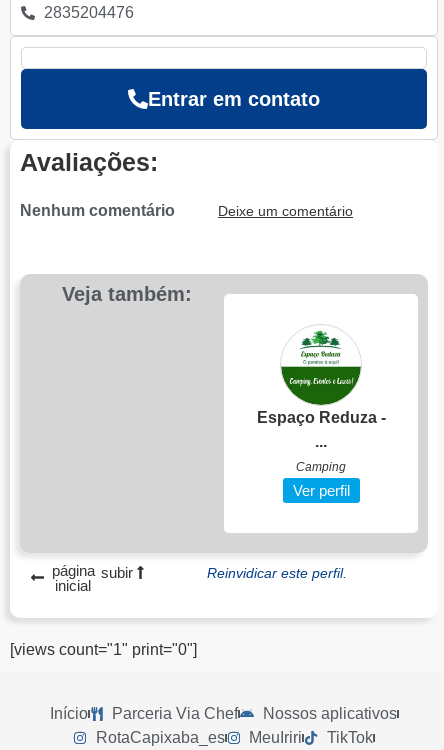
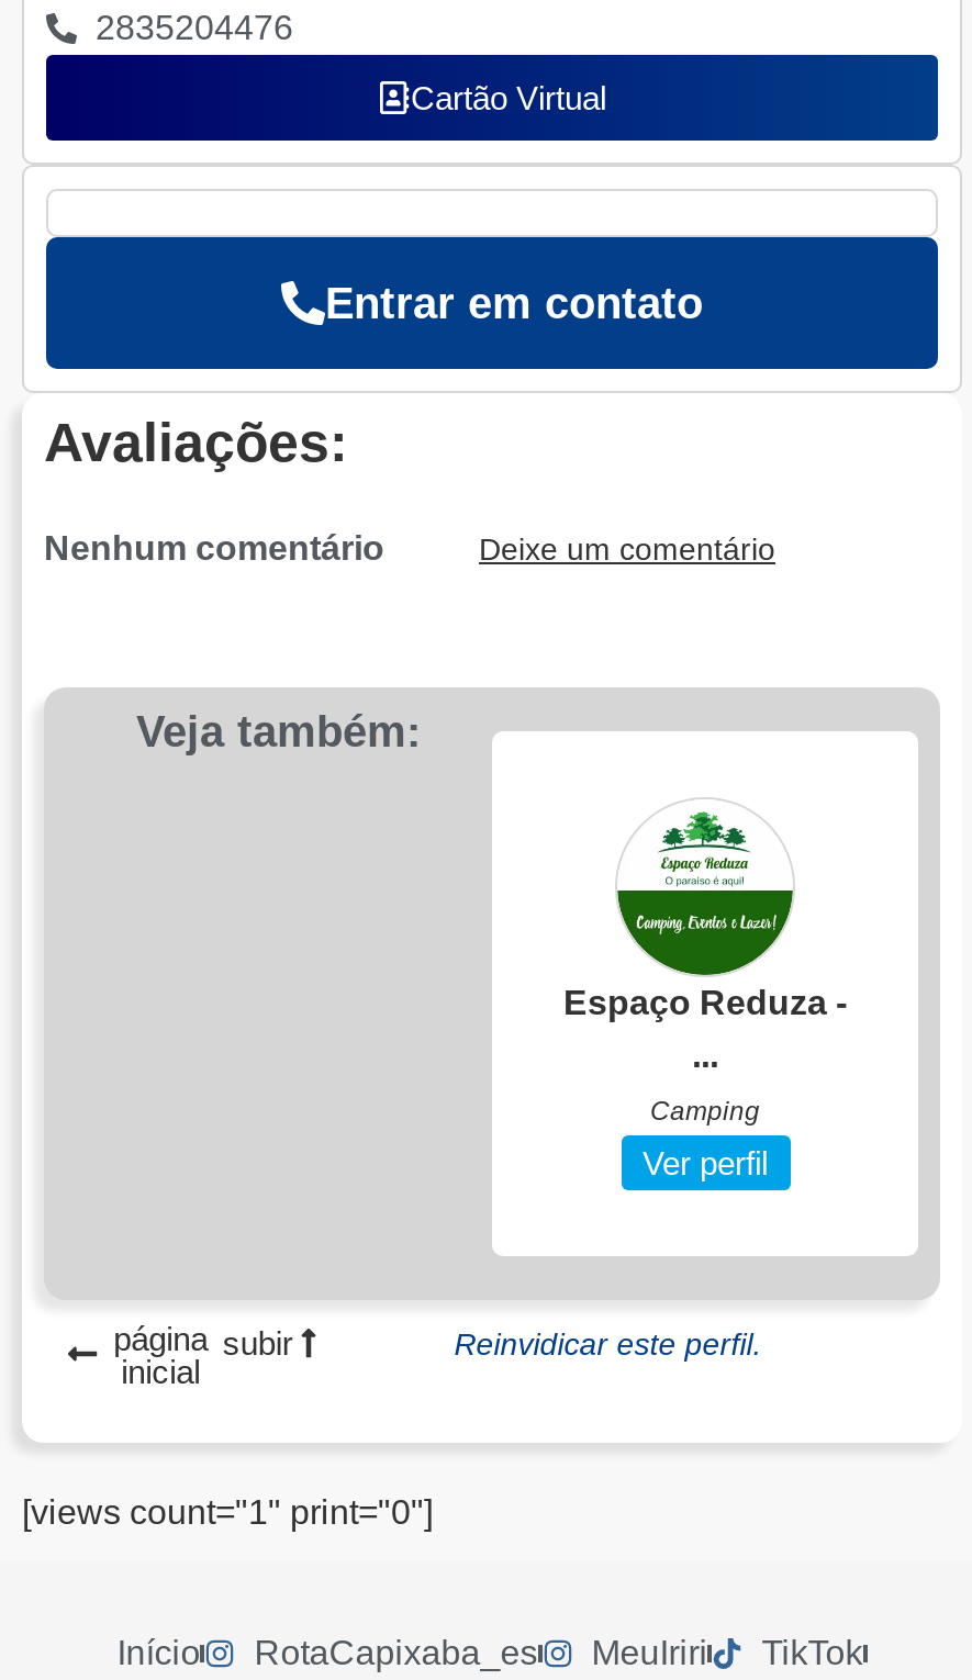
+ Cartão Virtual

moved down: [image] | Entrar em contato | Avaliações: | ... | [views count="1" print="0"] | Início

- Parceria Via Chef
- Nossos aplicativos
